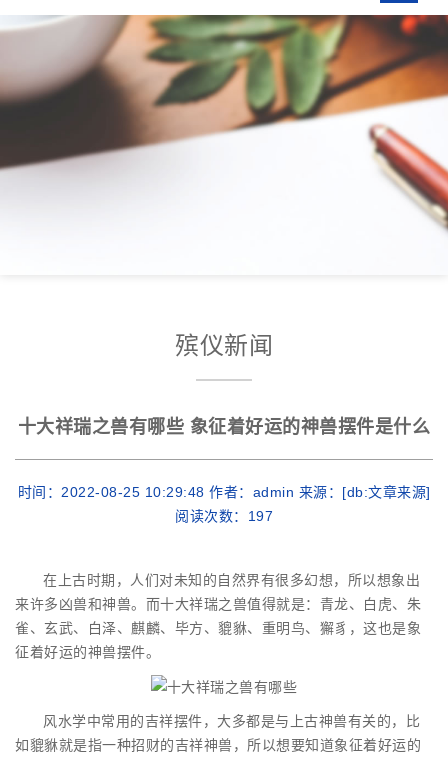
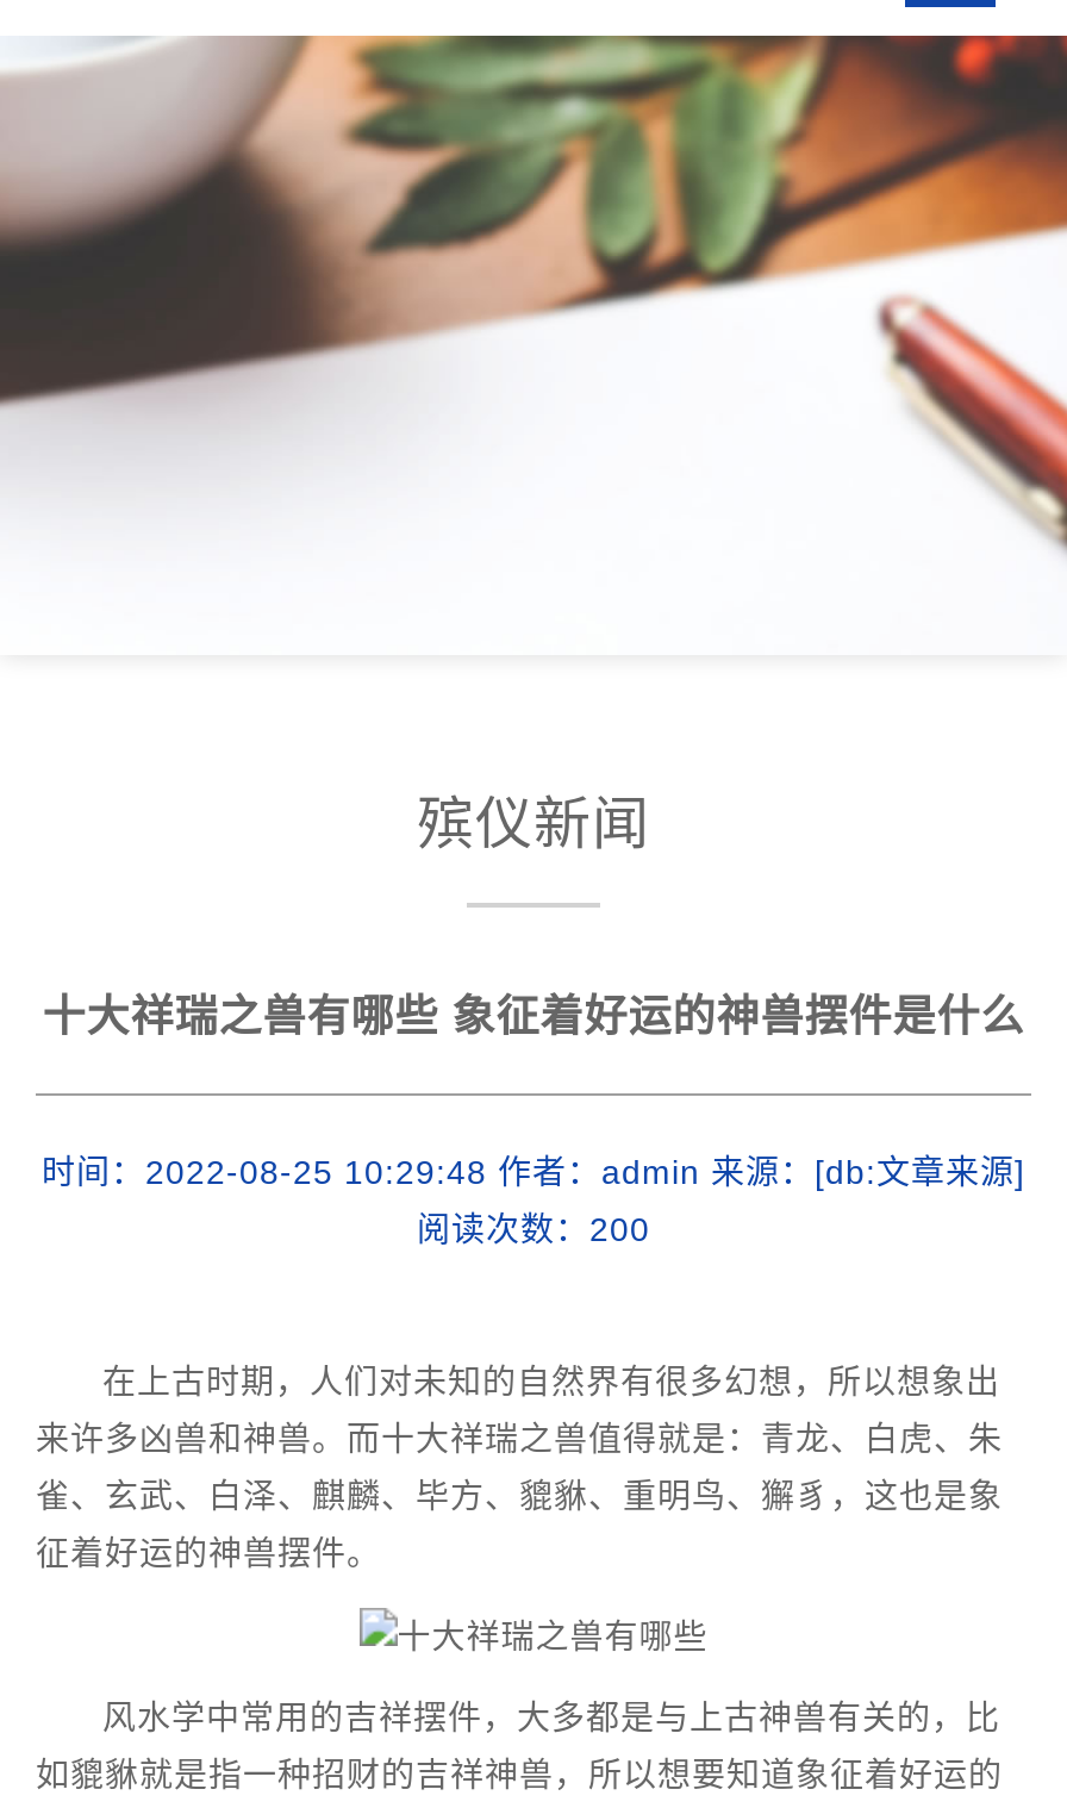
- 阅读次数：197
+ 阅读次数：200
